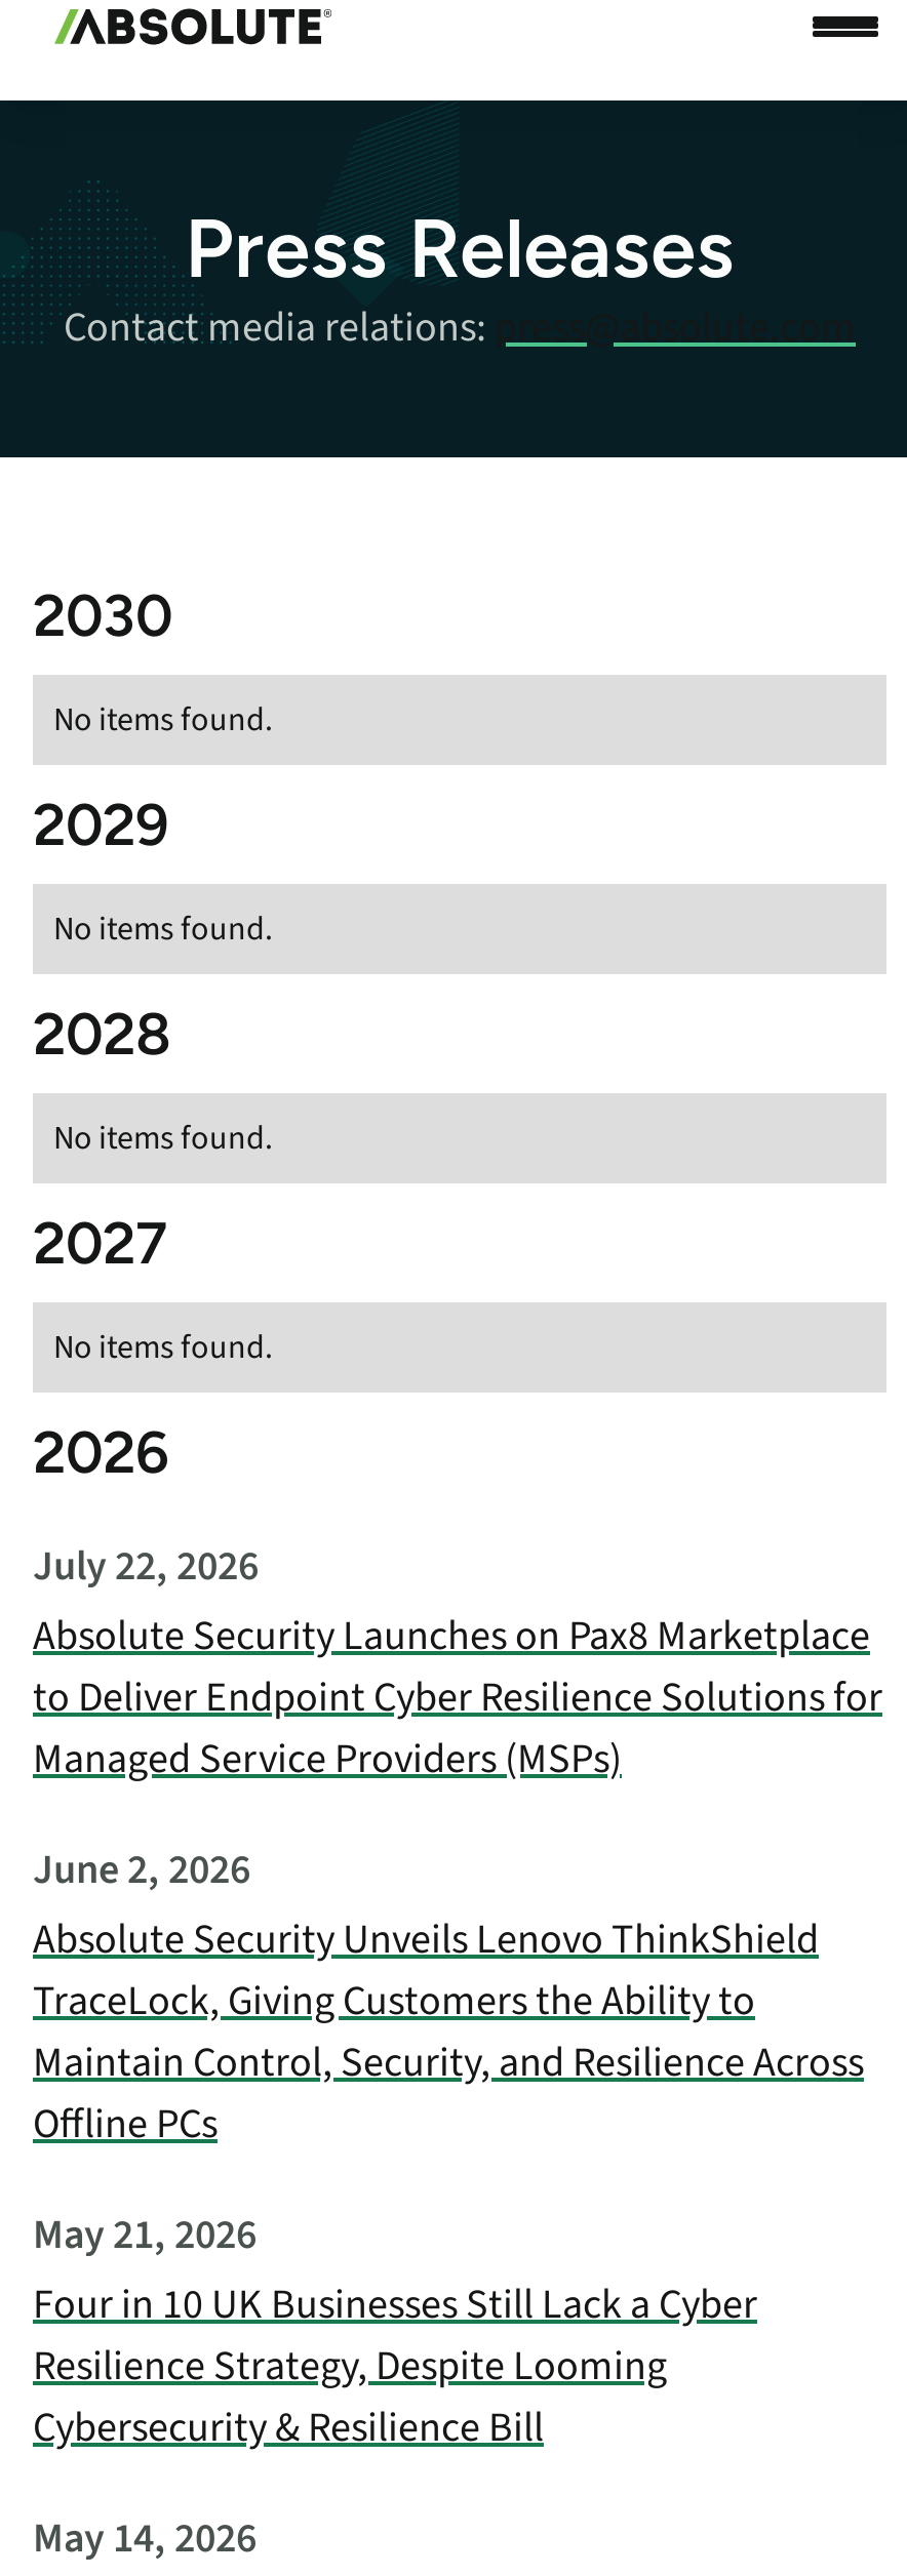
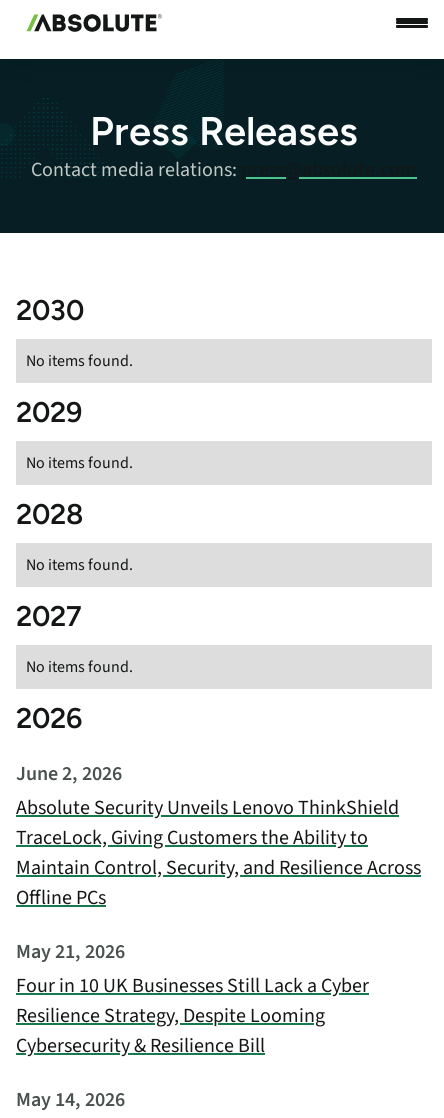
- July 22, 2026
- Absolute Security Launches on Pax8 Marketplace
- to Deliver Endpoint Cyber Resilience Solutions for
- Managed Service Providers (MSPs)
